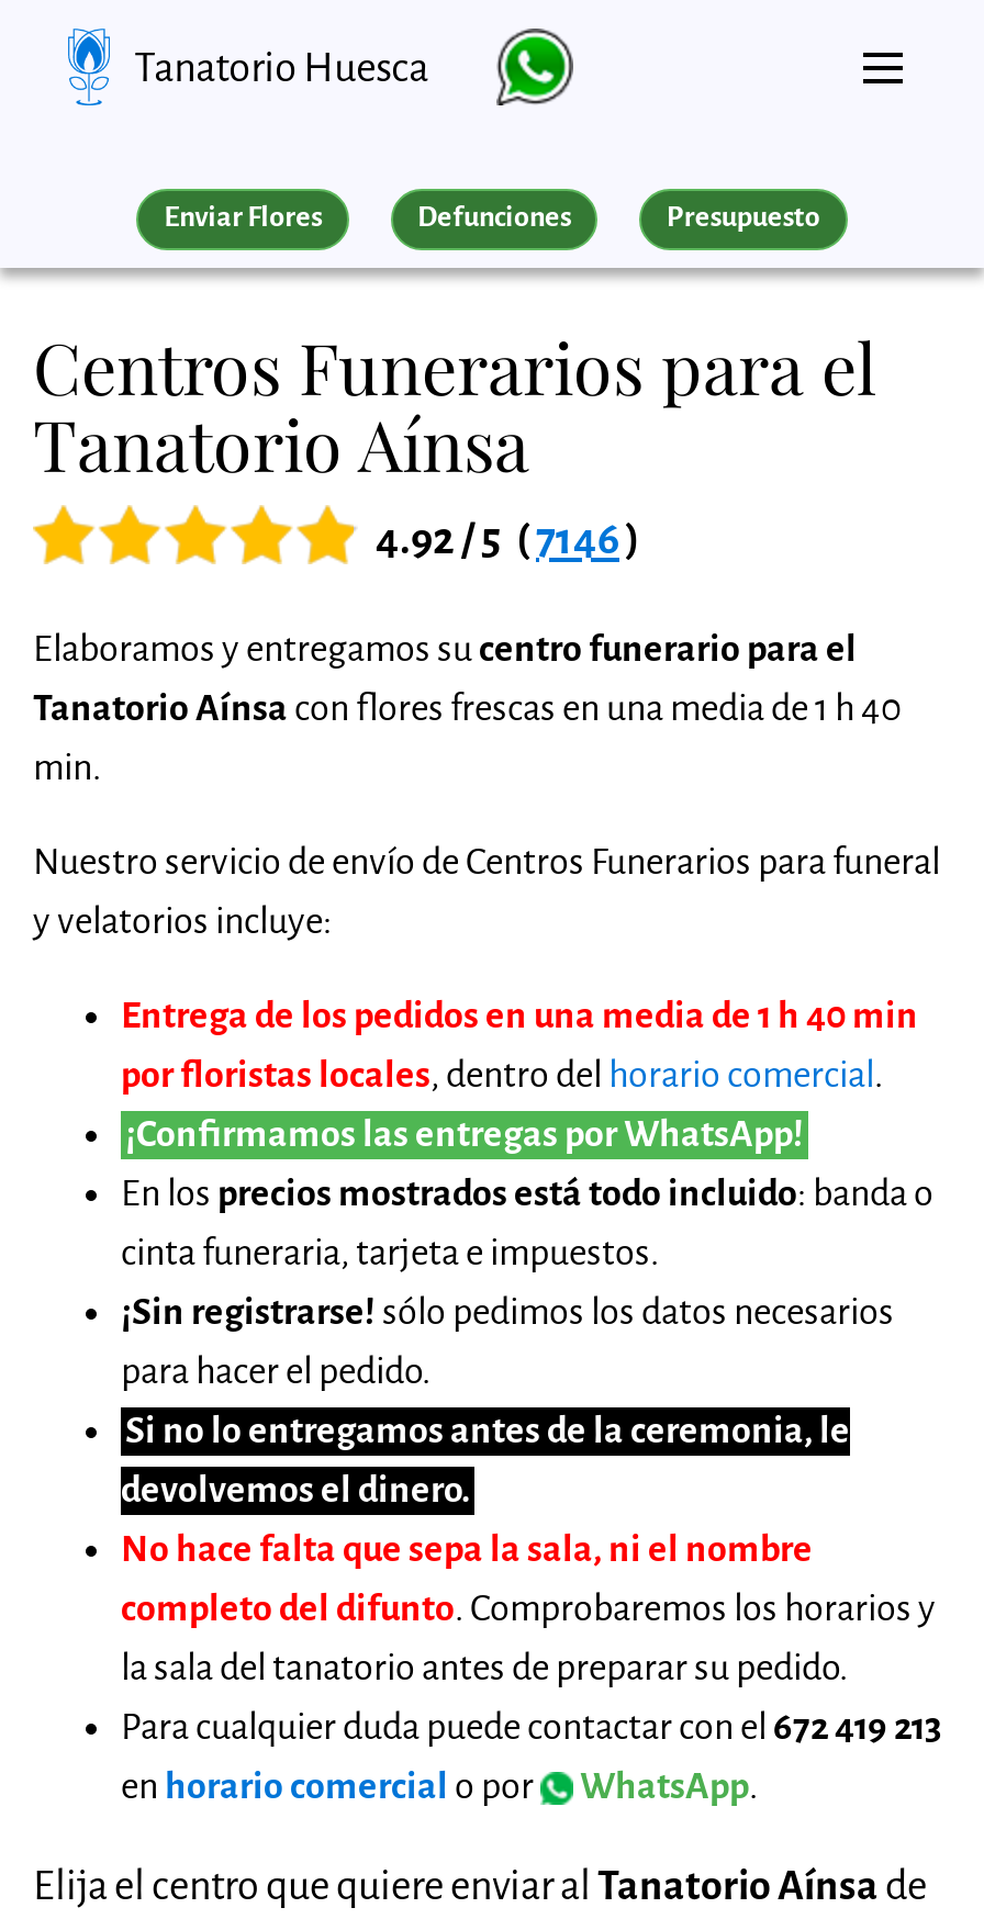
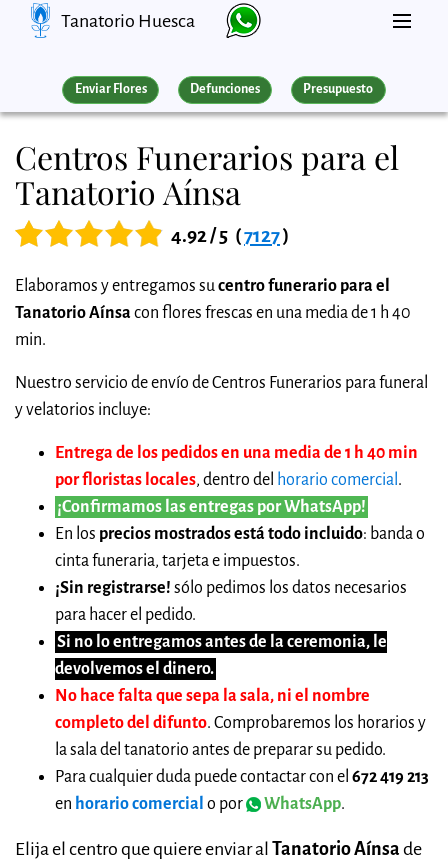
- 4.92 / 5 (7146)
+ 4.92 / 5 (7127)
